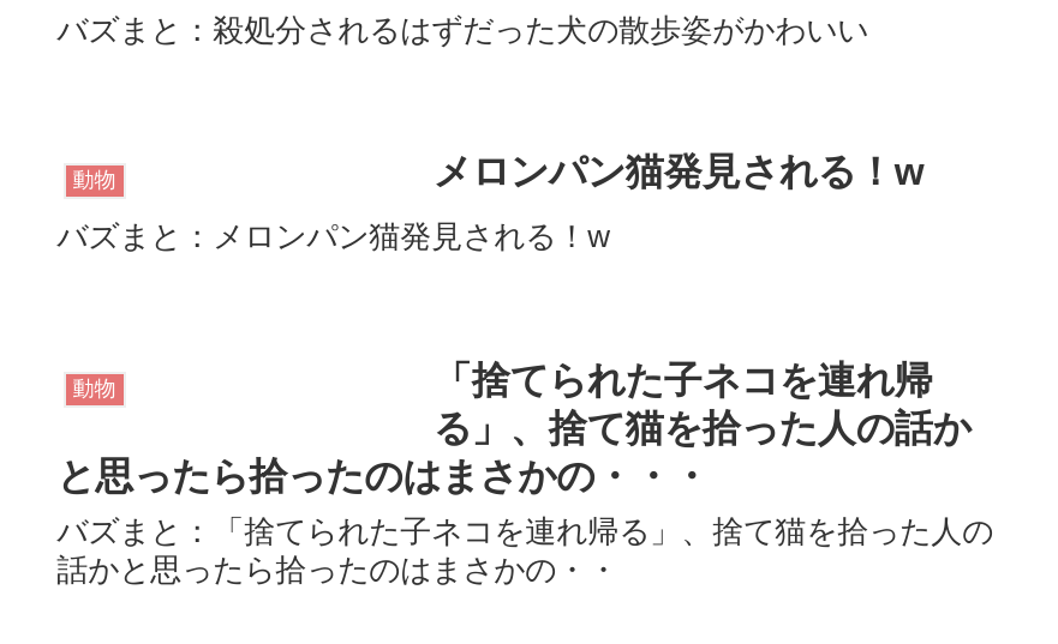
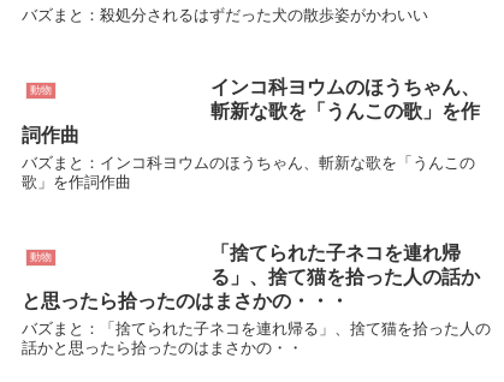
- メロンパン猫発見される！w
- バズまと：メロンパン猫発見される！w
+ インコ科ヨウムのほうちゃん、
+ 斬新な歌を「うんこの歌」を作
+ 詞作曲
+ バズまと：インコ科ヨウムのほうちゃん、斬新な歌を「うんこの
+ 歌」を作詞作曲
